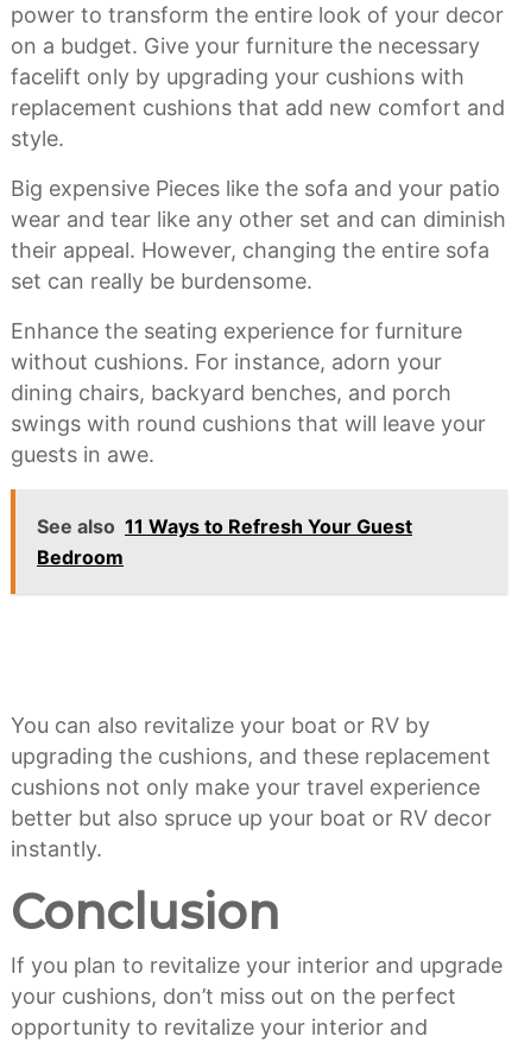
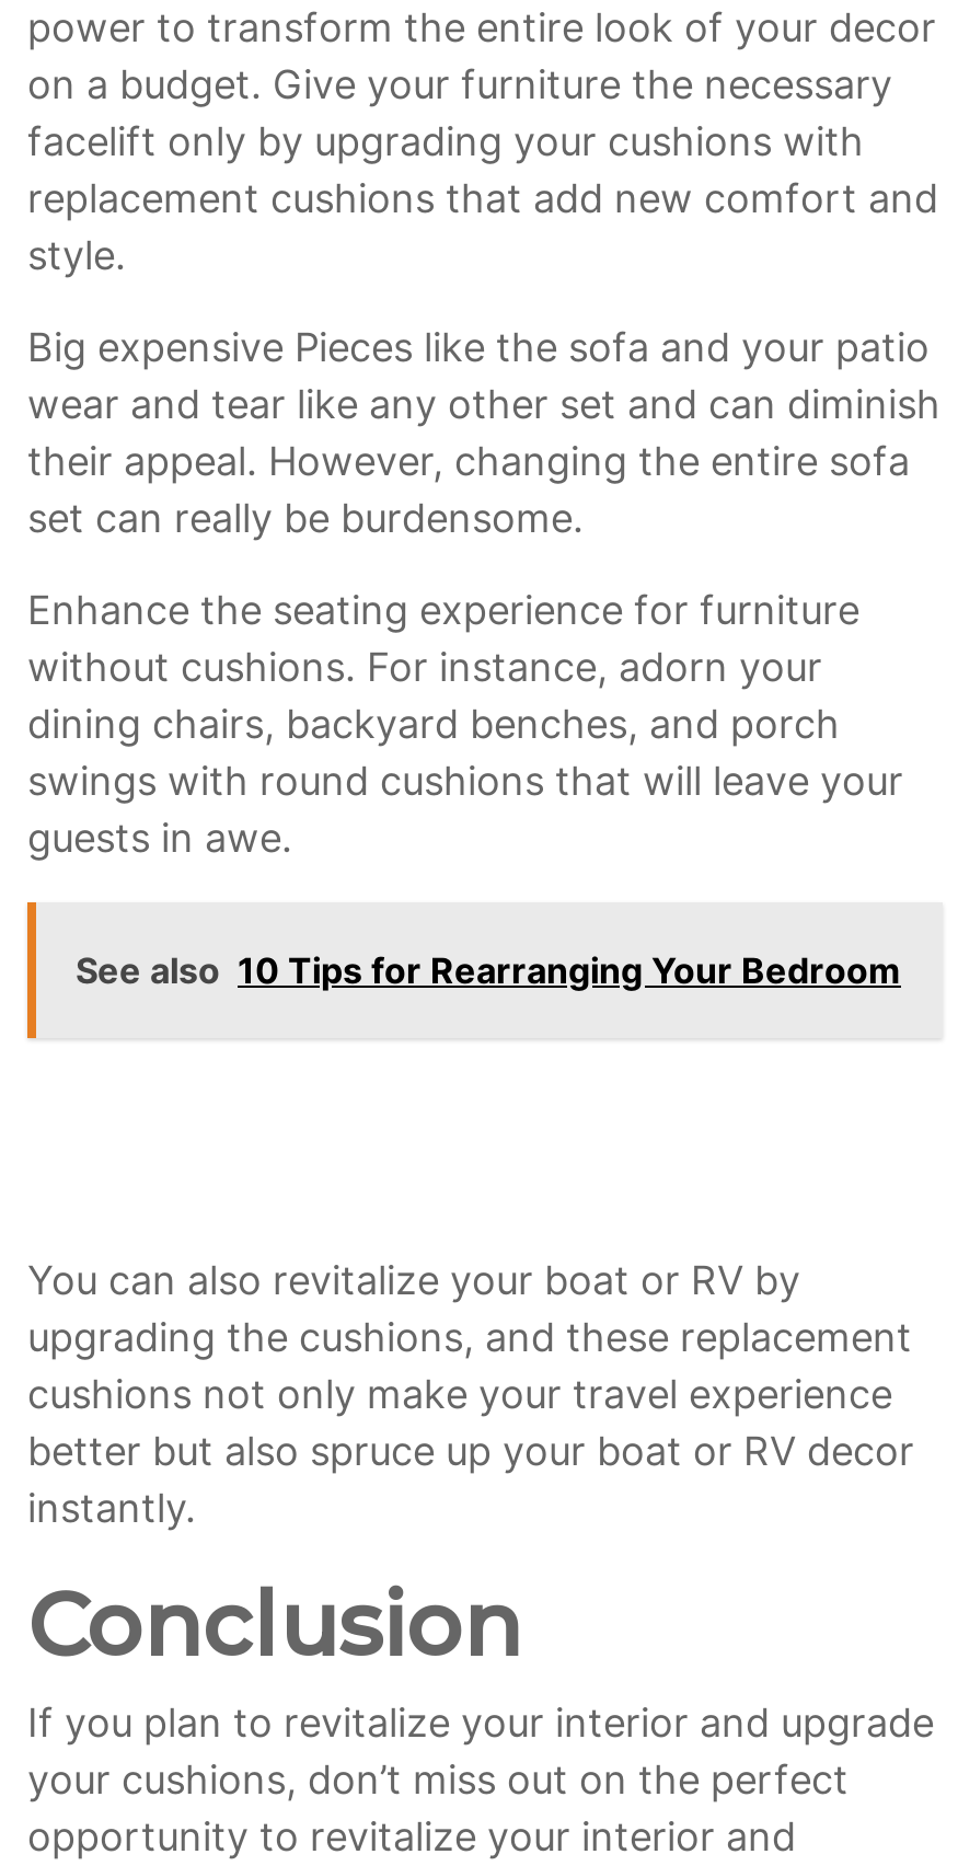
- See also 11 Ways to Refresh Your Guest
- Bedroom
+ See also 10 Tips for Rearranging Your Bedroom
